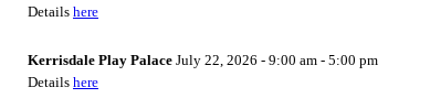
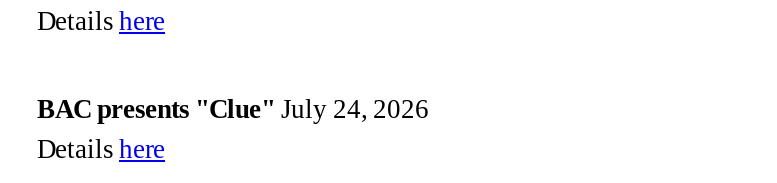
- Kerrisdale Play Palace July 22, 2026 - 9:00 am - 5:00 pm
+ BAC presents "Clue" July 24, 2026
